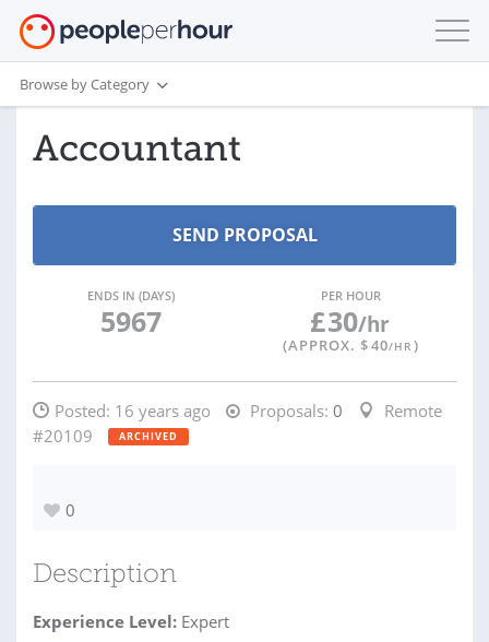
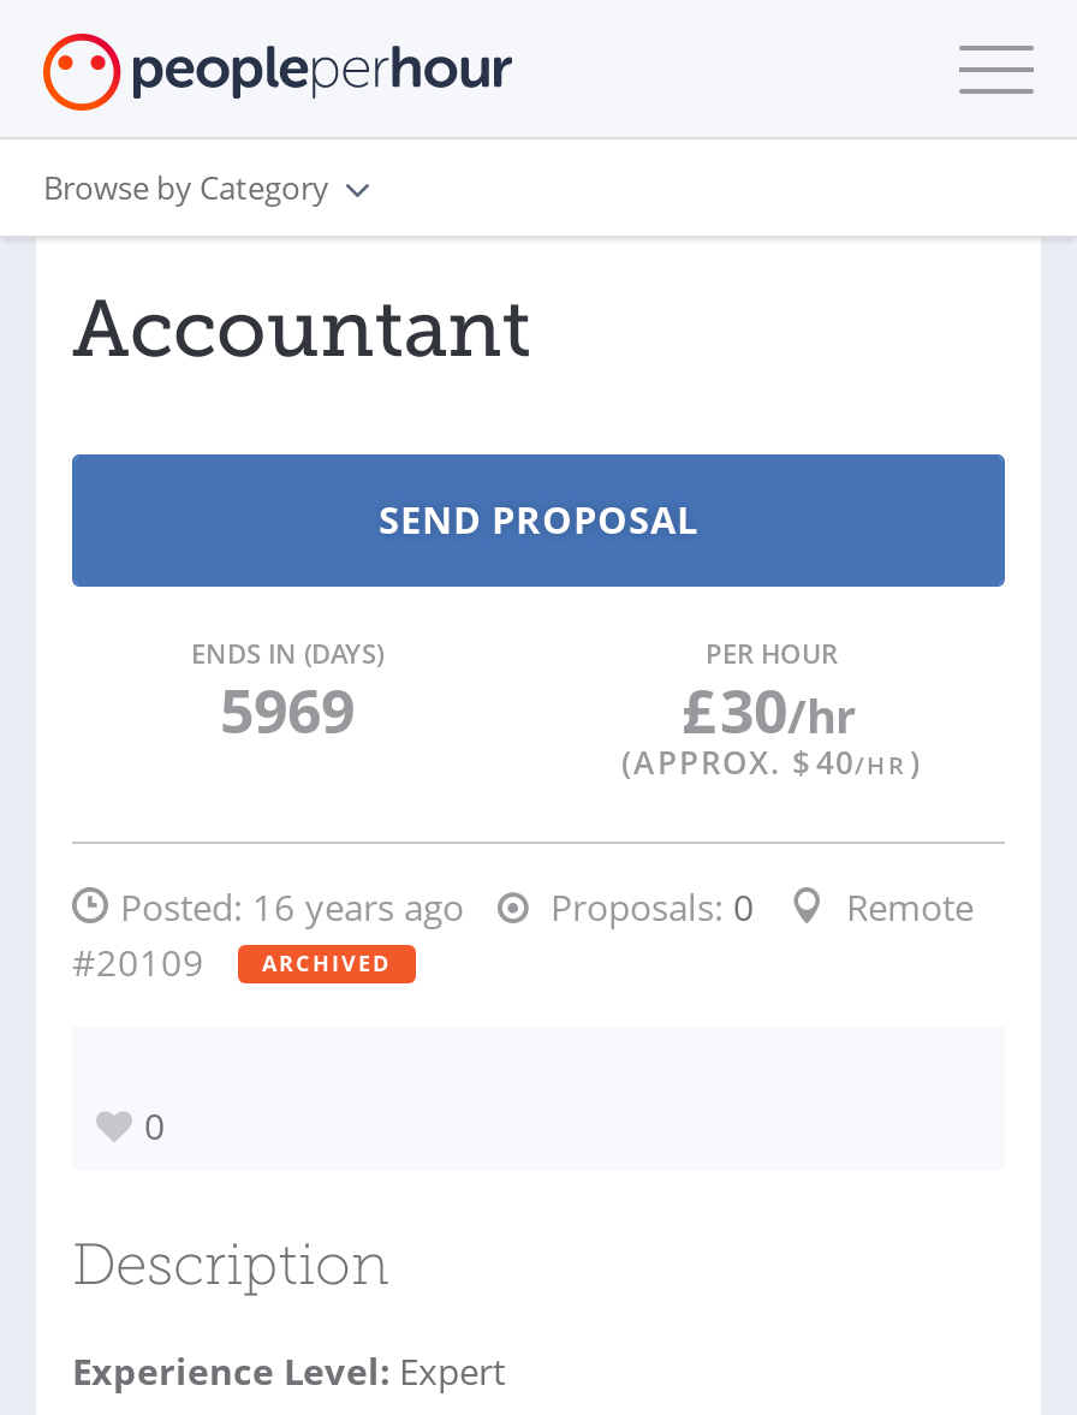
- 5967
+ 5969
